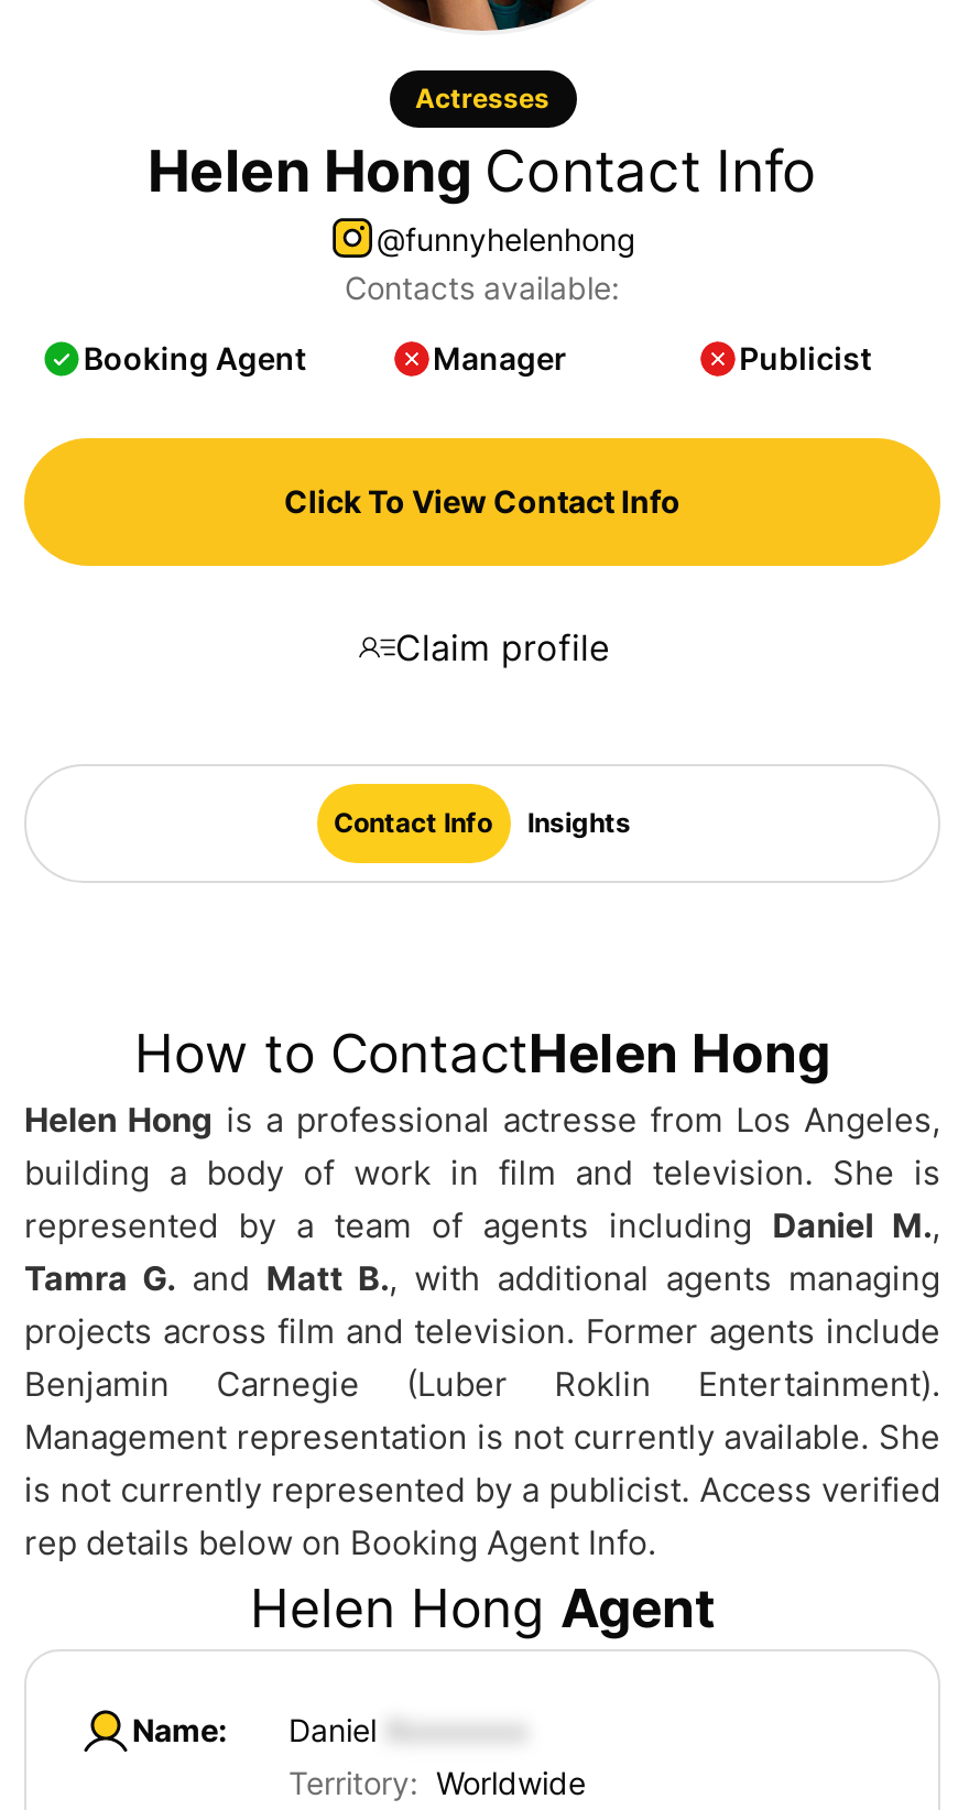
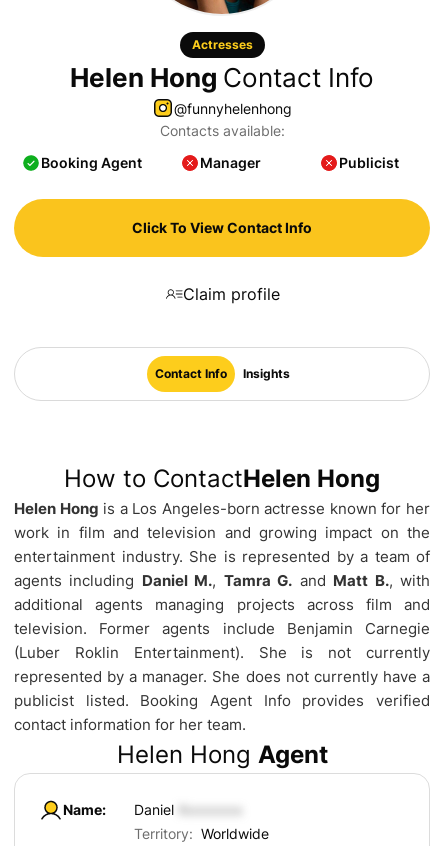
- Helen Hong is a professional actresse from Los Angeles,
- building a body of work in film and television. She is
- represented by a team of agents including Daniel M.,
- Tamra G. and Matt B., with additional agents managing
- projects across film and television. Former agents include
- Benjamin Carnegie (Luber Roklin Entertainment).
- Management representation is not currently available. She
- is not currently represented by a publicist. Access verified
- rep details below on Booking Agent Info.
+ Helen Hong is a Los Angeles-born actresse known for her
+ work in film and television and growing impact on the
+ entertainment industry. She is represented by a team of
+ agents including Daniel M., Tamra G. and Matt B., with
+ additional agents managing projects across film and
+ television. Former agents include Benjamin Carnegie
+ (Luber Roklin Entertainment). She is not currently
+ represented by a manager. She does not currently have a
+ publicist listed. Booking Agent Info provides verified
+ contact information for her team.
